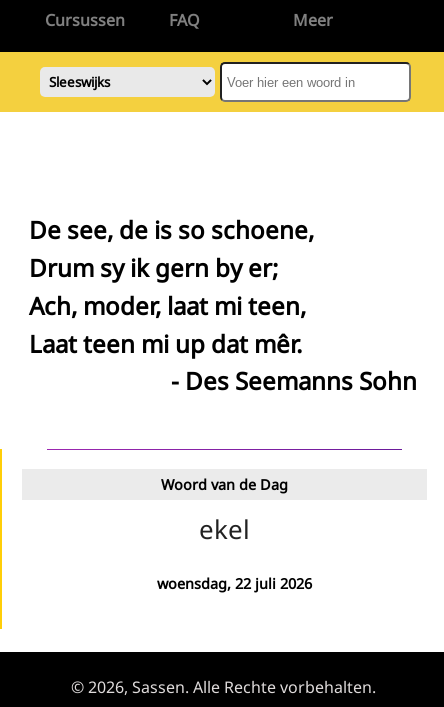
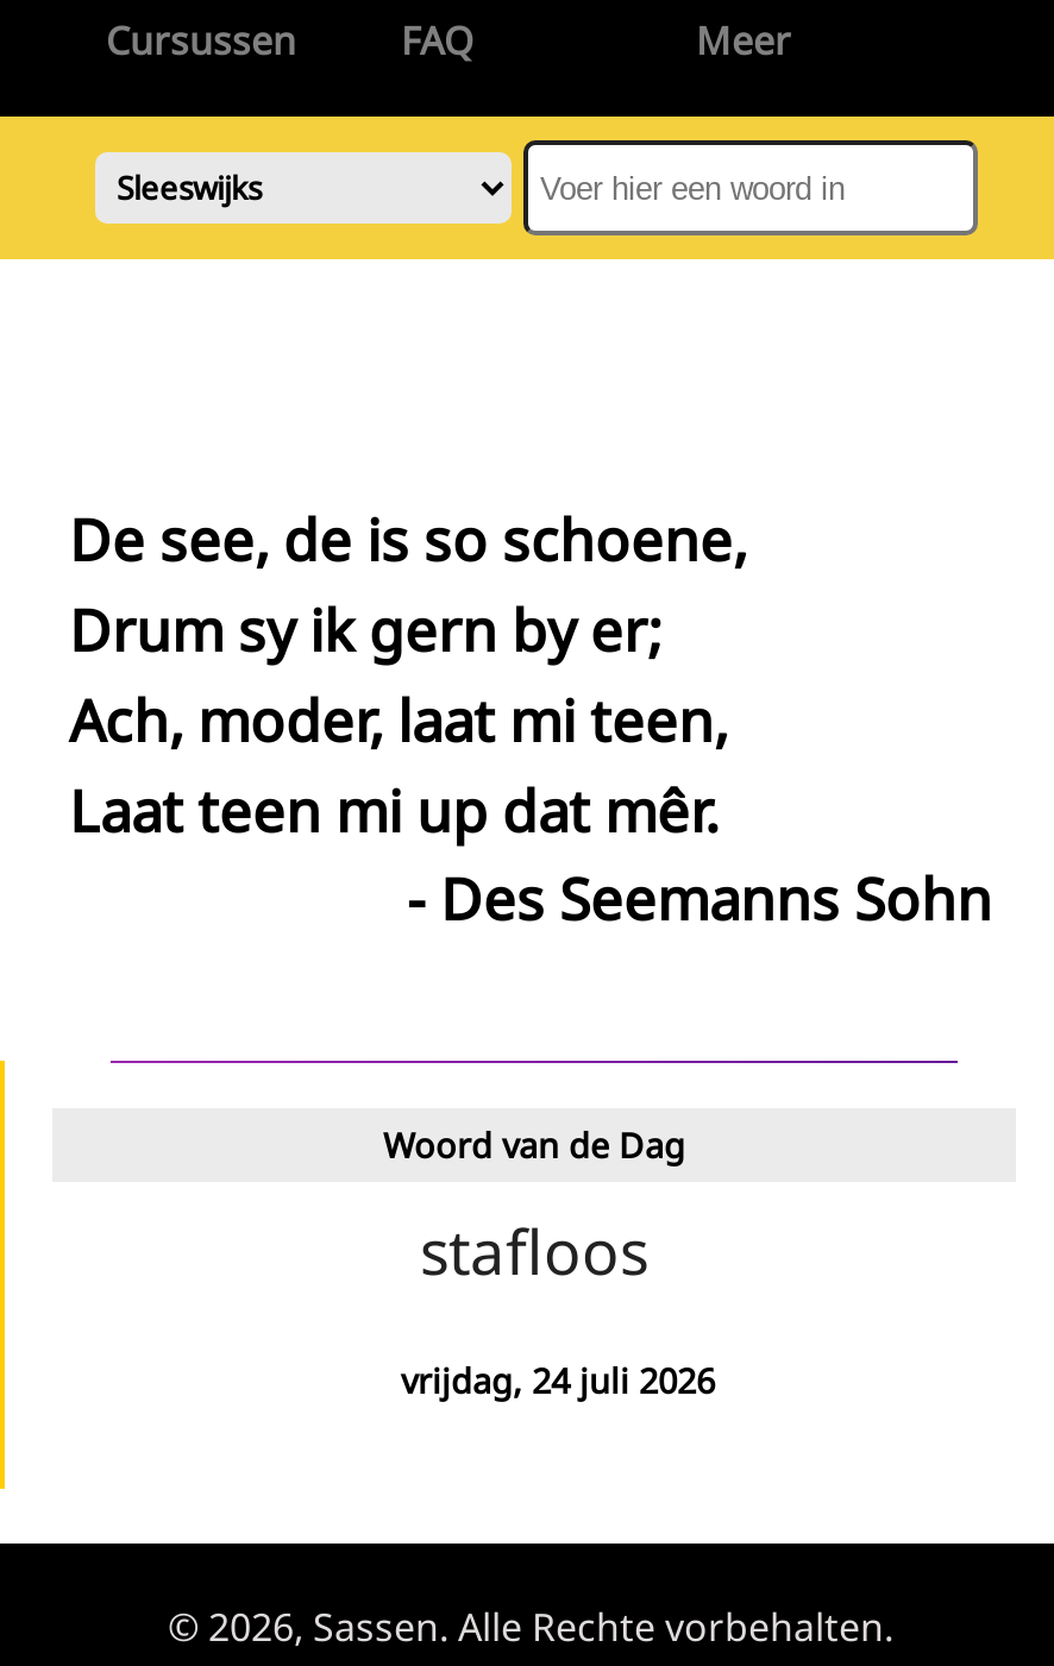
- ekel
+ stafloos

- woensdag, 22 juli 2026
+ vrijdag, 24 juli 2026
